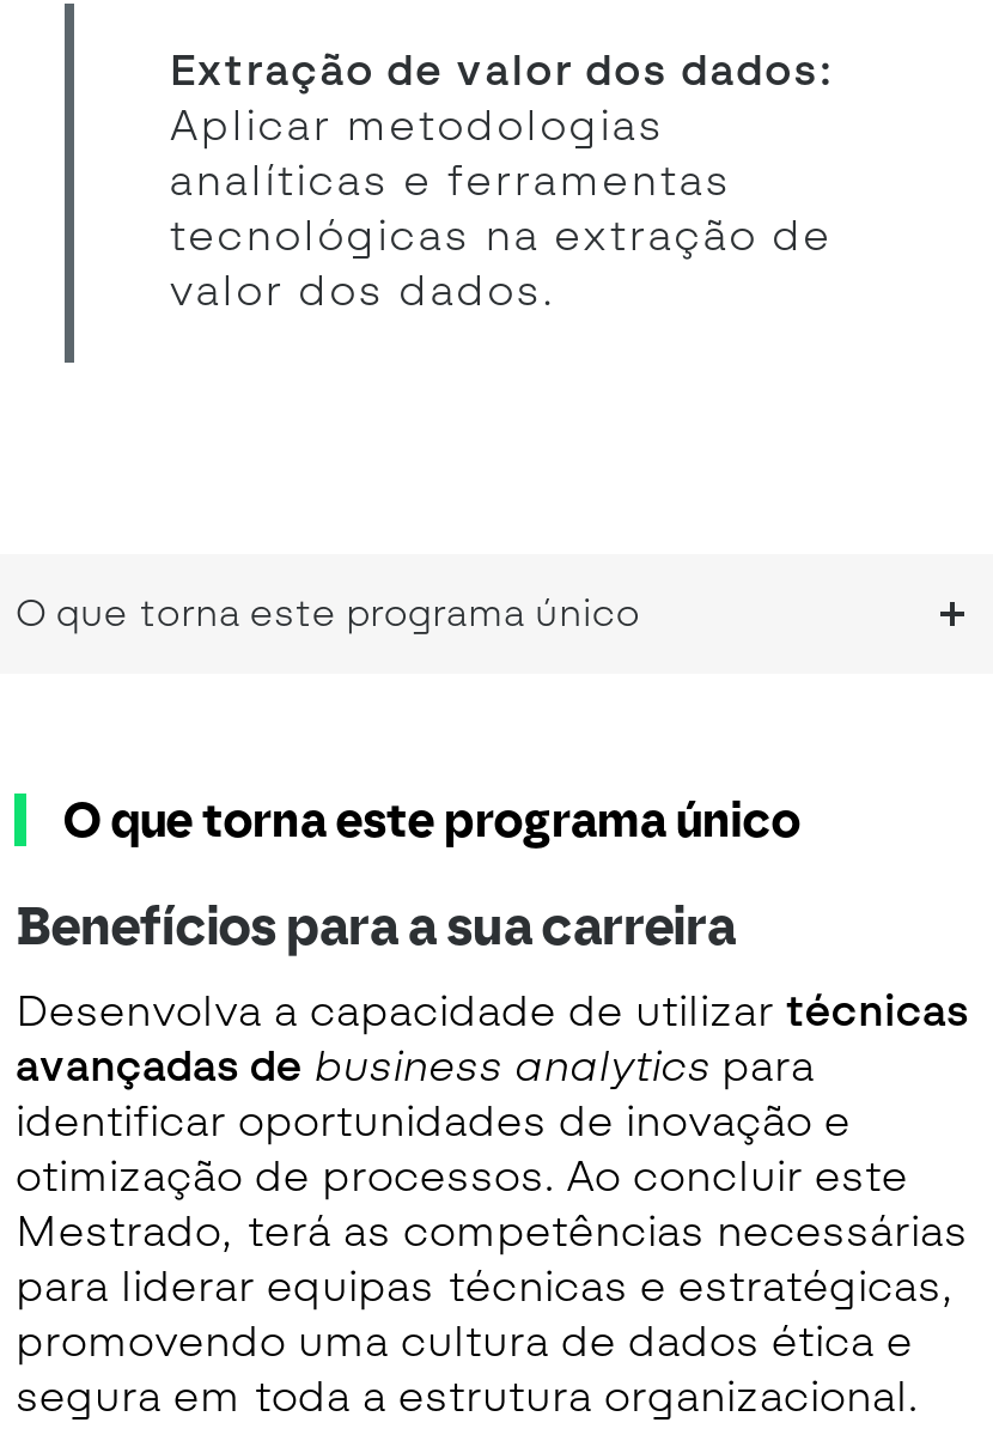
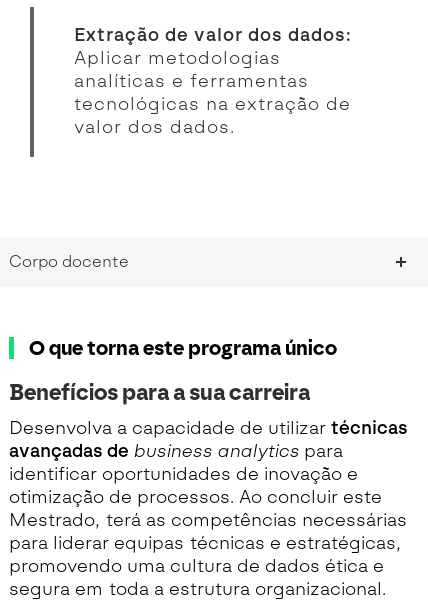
- O que torna este programa único
+ Corpo docente
